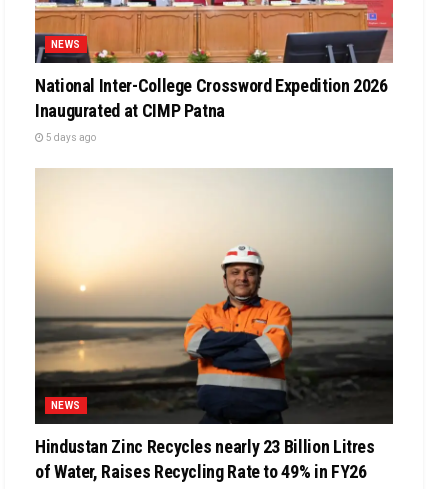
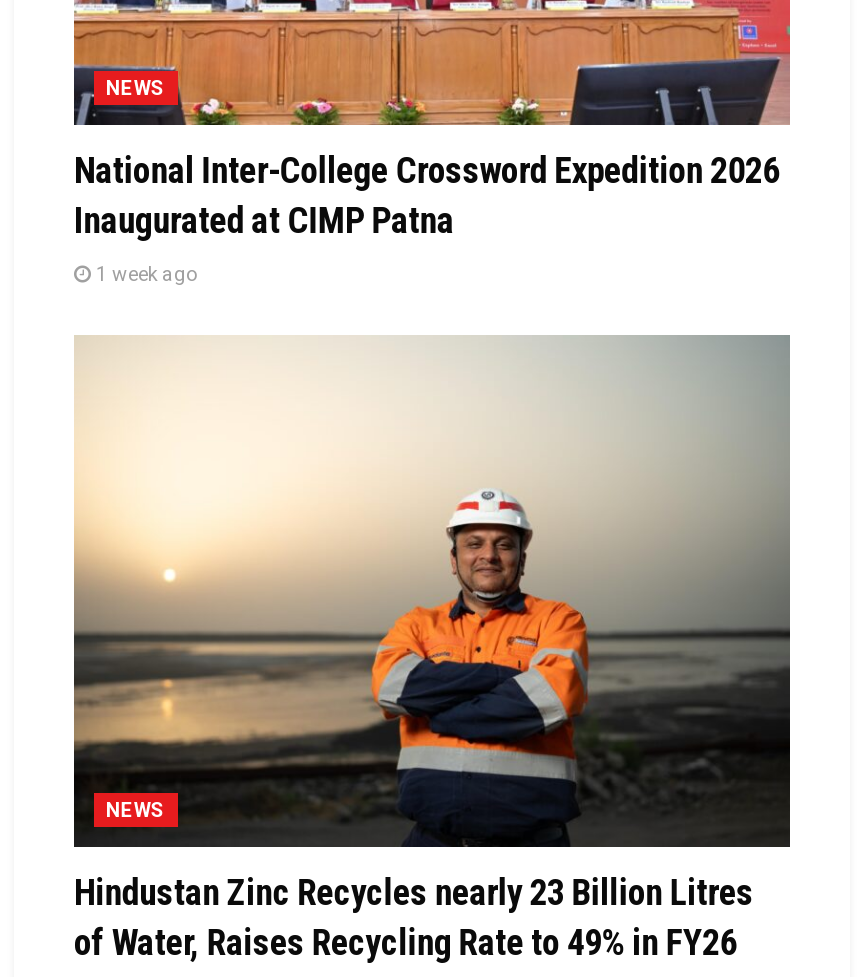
- 5 days ago
+ 1 week ago
